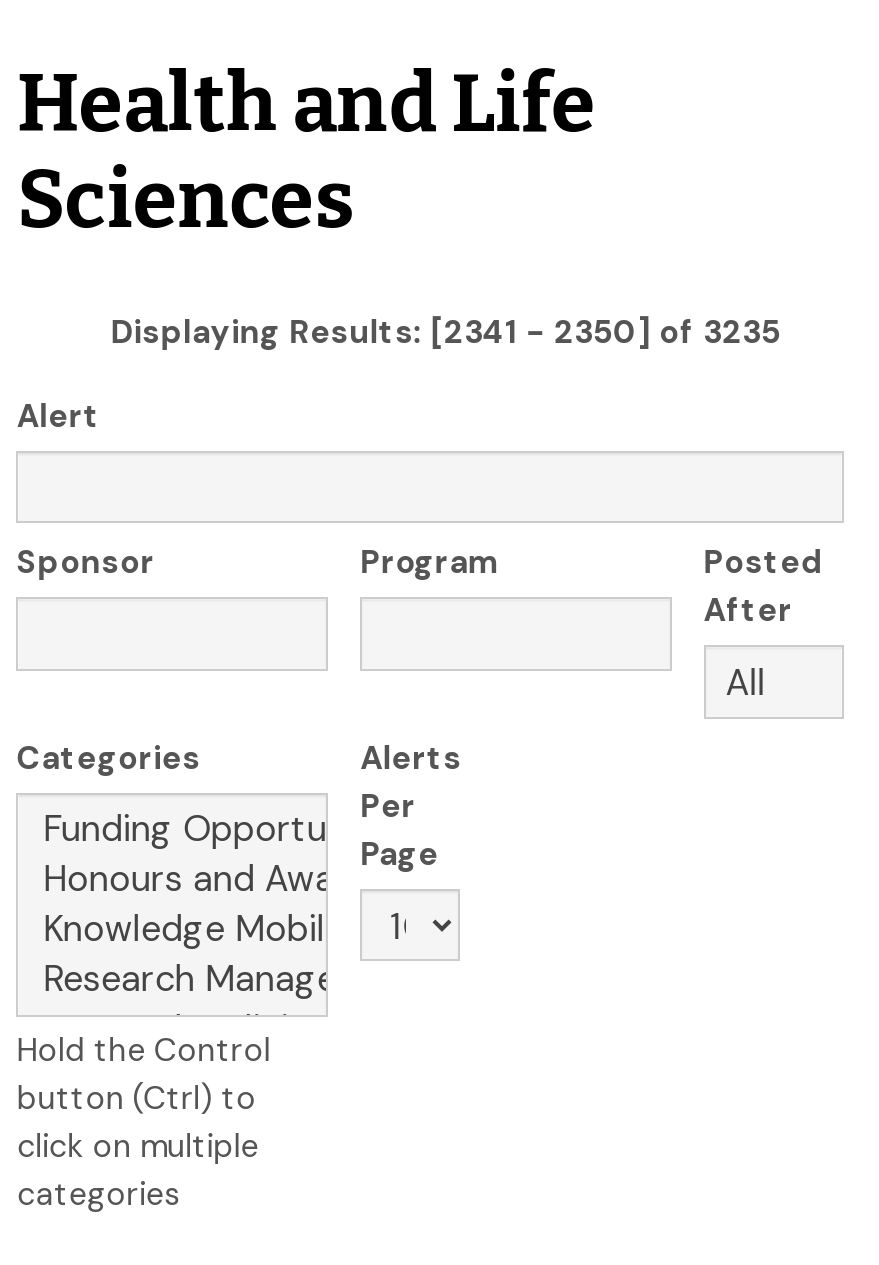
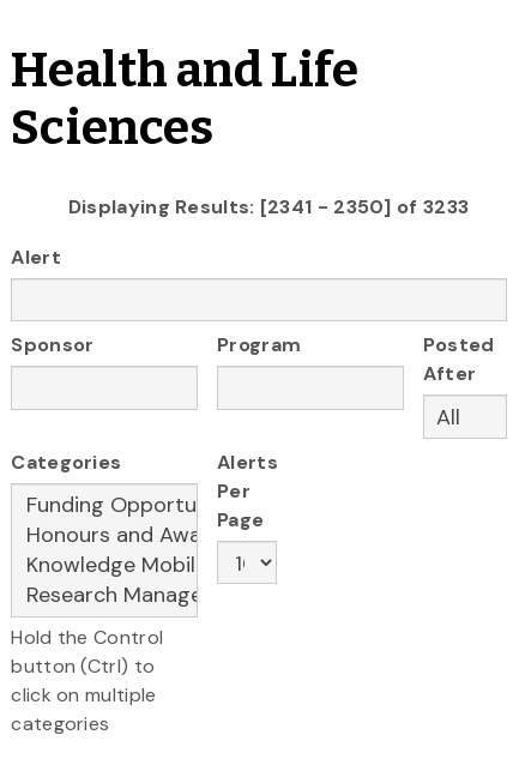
- Displaying Results: [2341 - 2350] of 3235
+ Displaying Results: [2341 - 2350] of 3233
